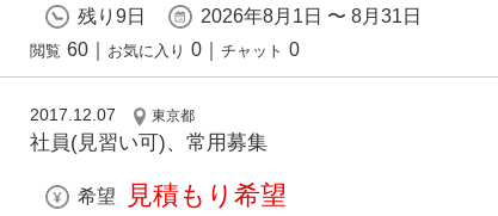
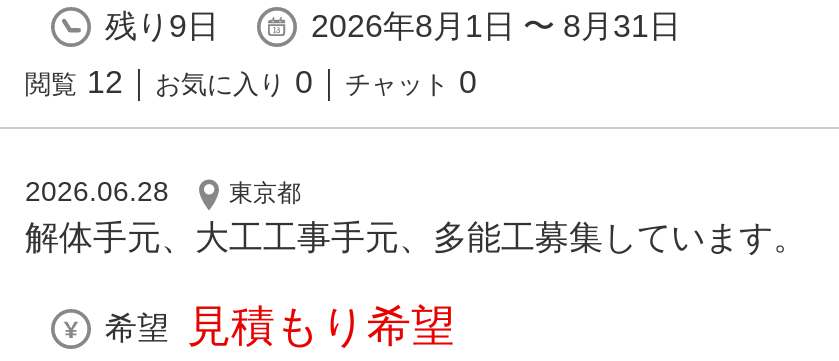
- 閲覧 60｜お気に入り 0｜チャット 0
+ 閲覧 12｜お気に入り 0｜チャット 0

- 2017.12.07
+ 2026.06.28

- 社員(見習い可)、常用募集
+ 解体手元、大工工事手元、多能工募集しています。
